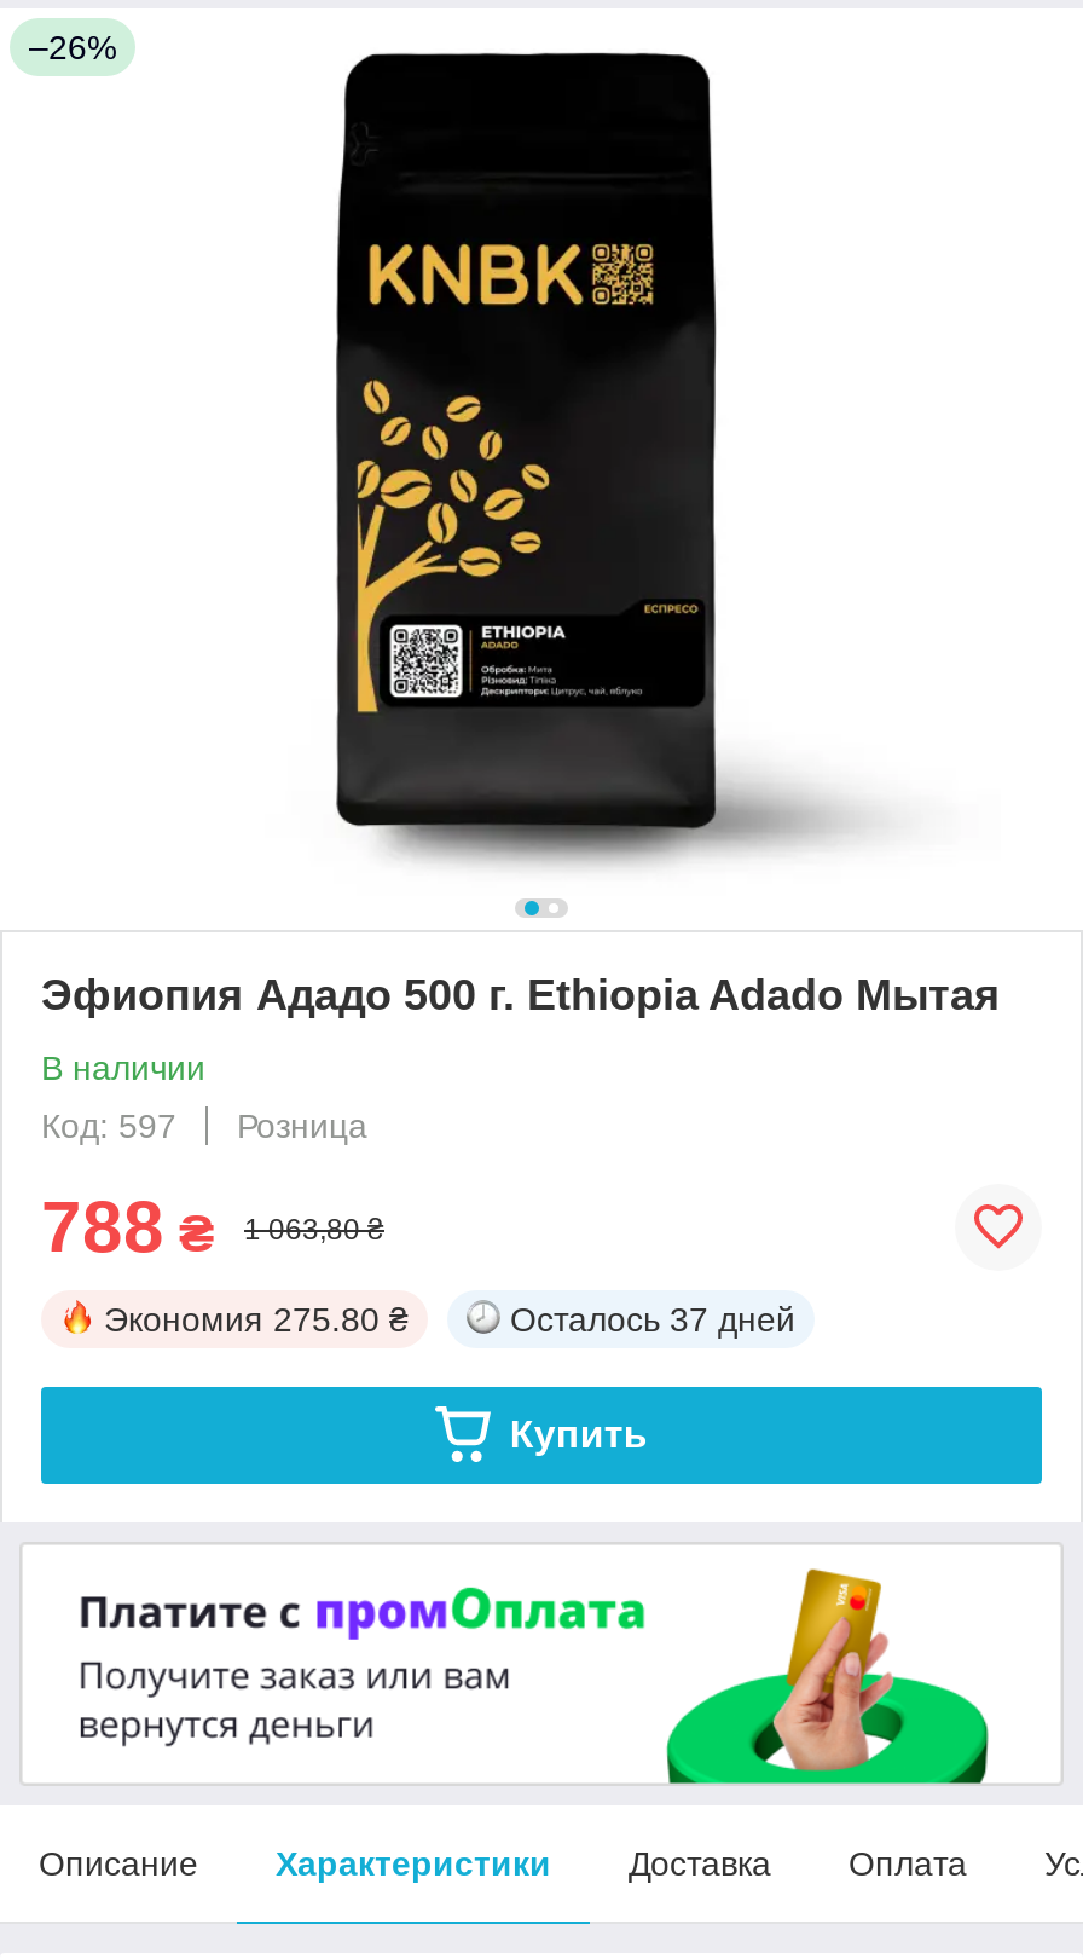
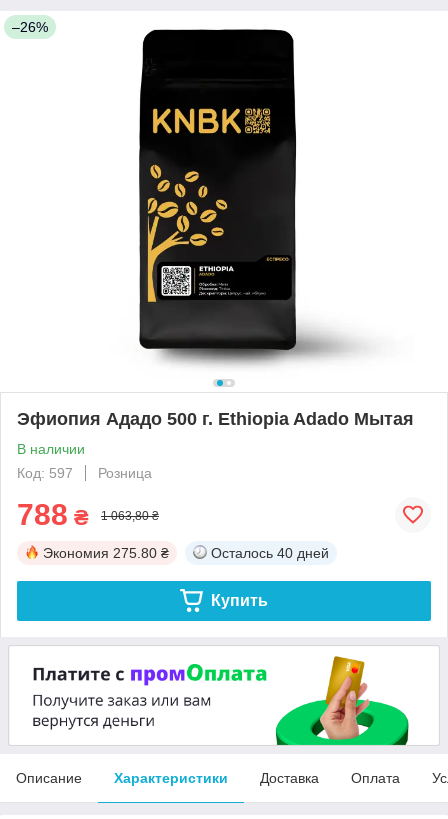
- Осталось 37 дней
+ Осталось 40 дней
